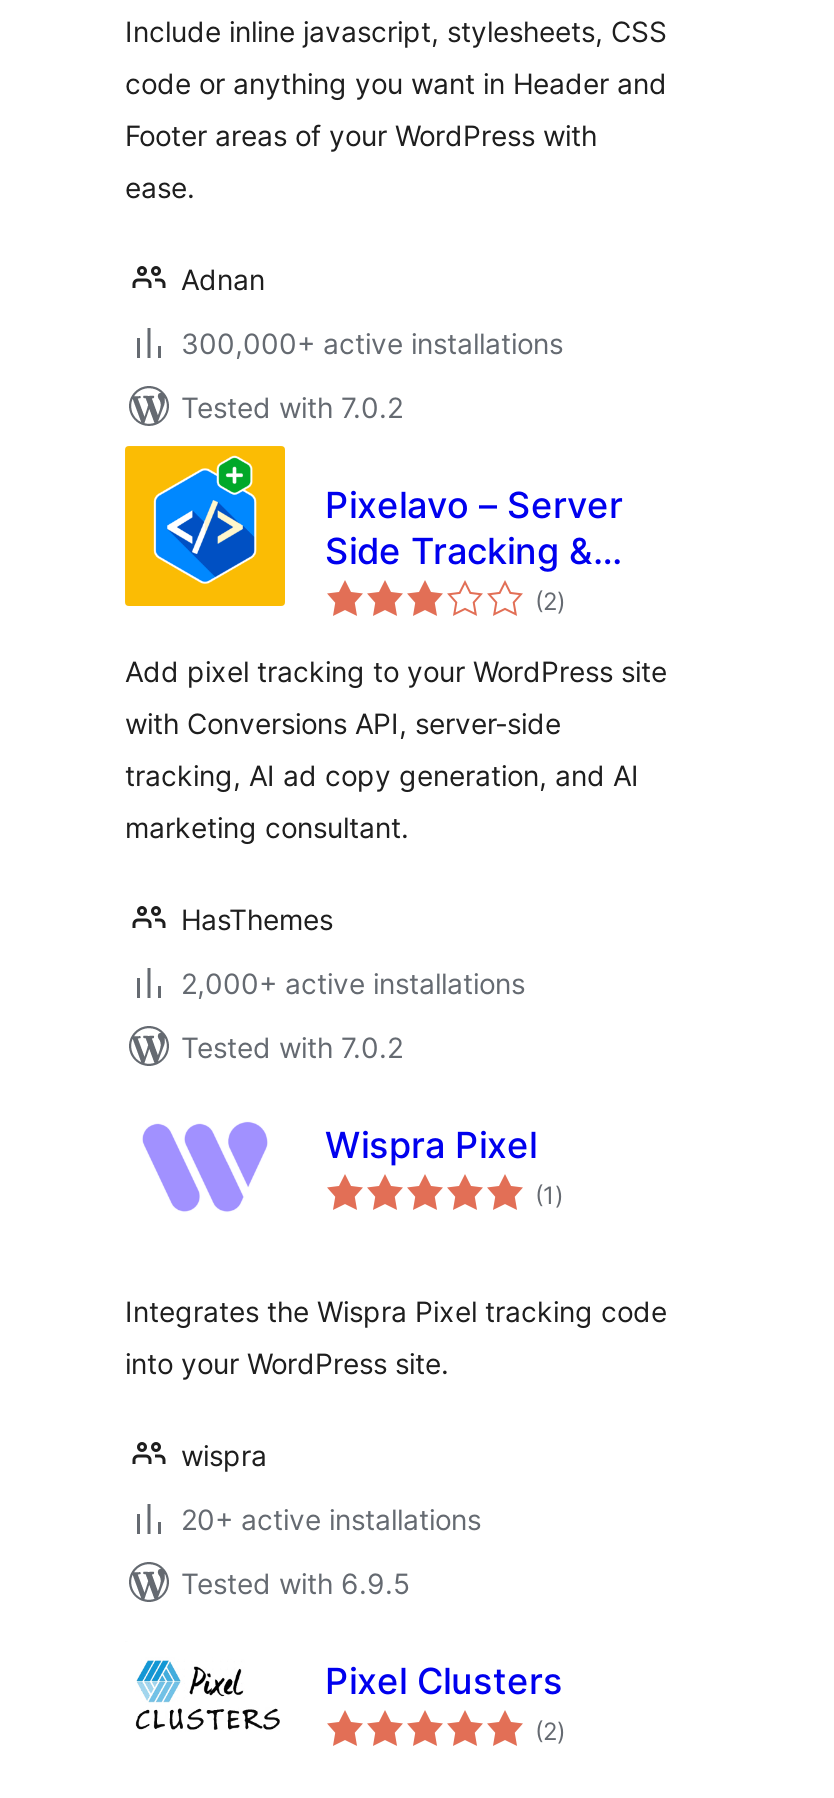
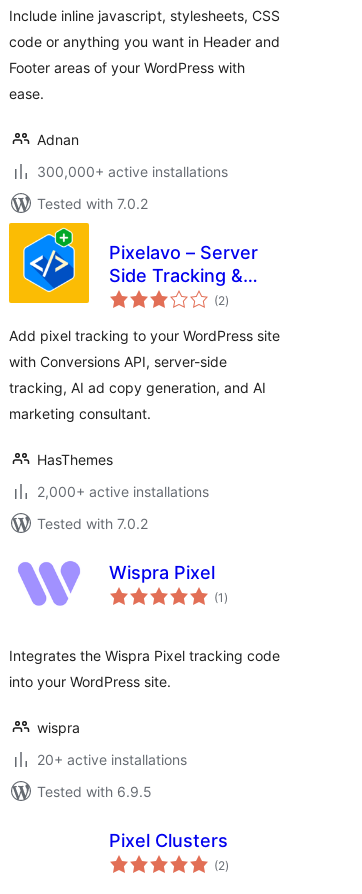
- [image]
